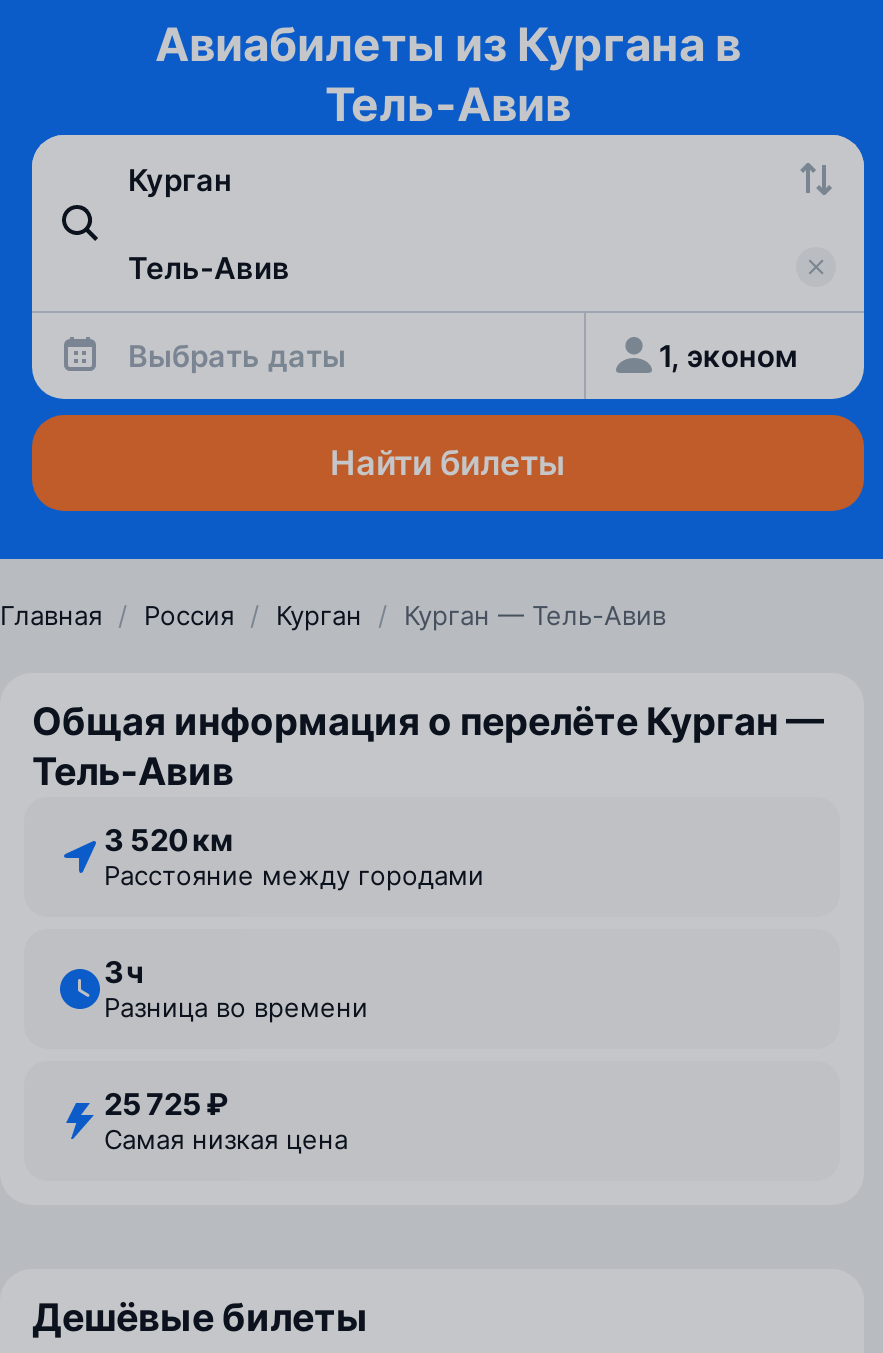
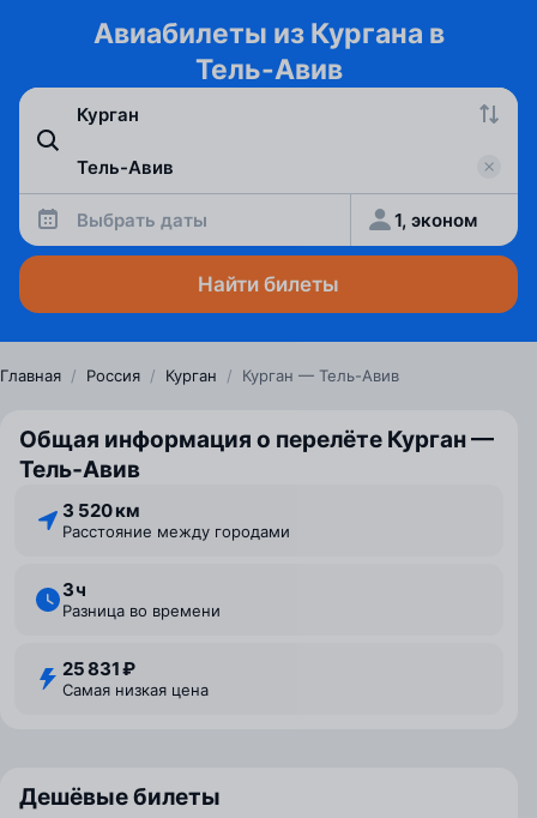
- 25 725 ₽
+ 25 831 ₽
